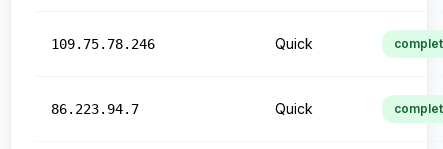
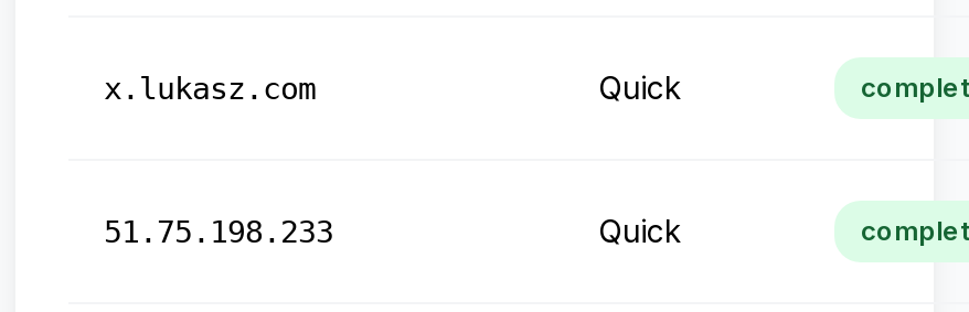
- 109.75.78.246
+ x.lukasz.com

- 86.223.94.7
+ 51.75.198.233
